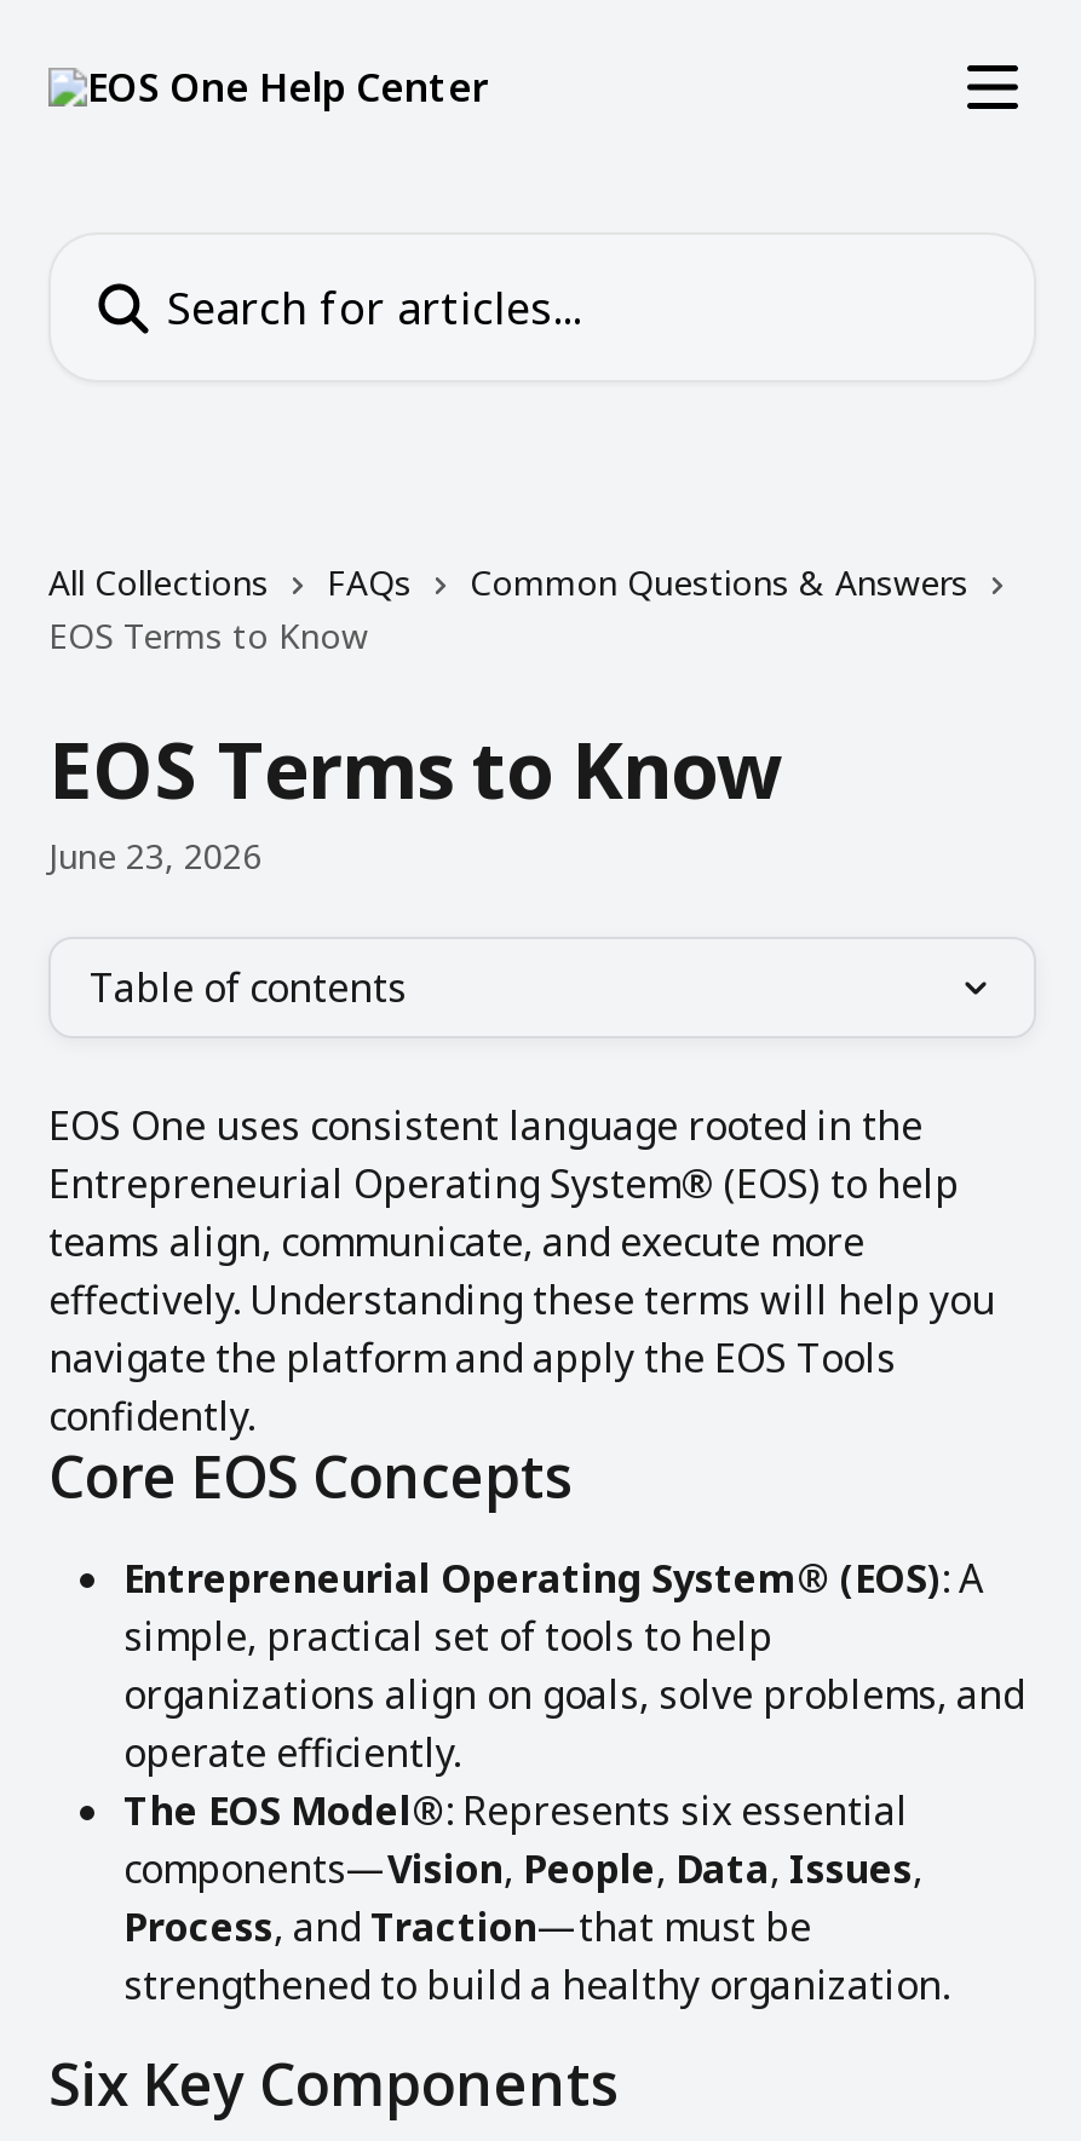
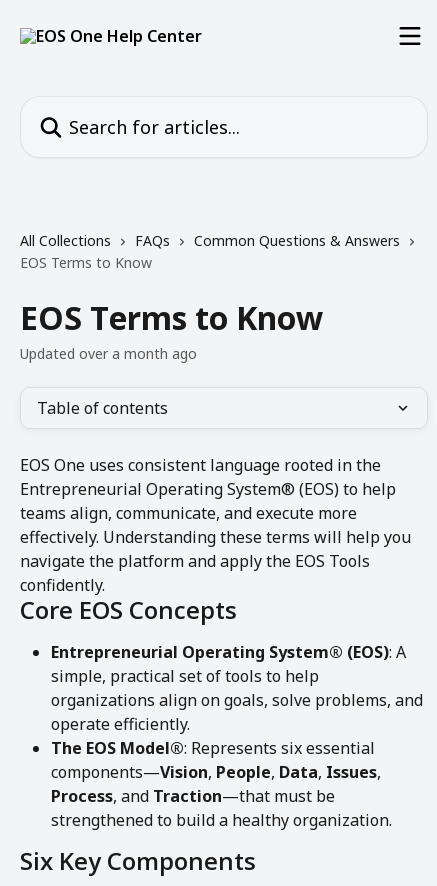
- June 23, 2026
+ Updated over a month ago
